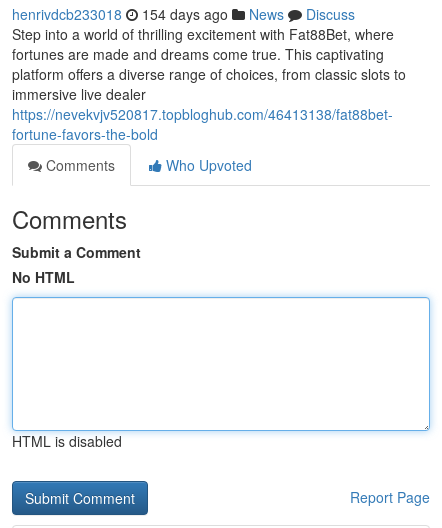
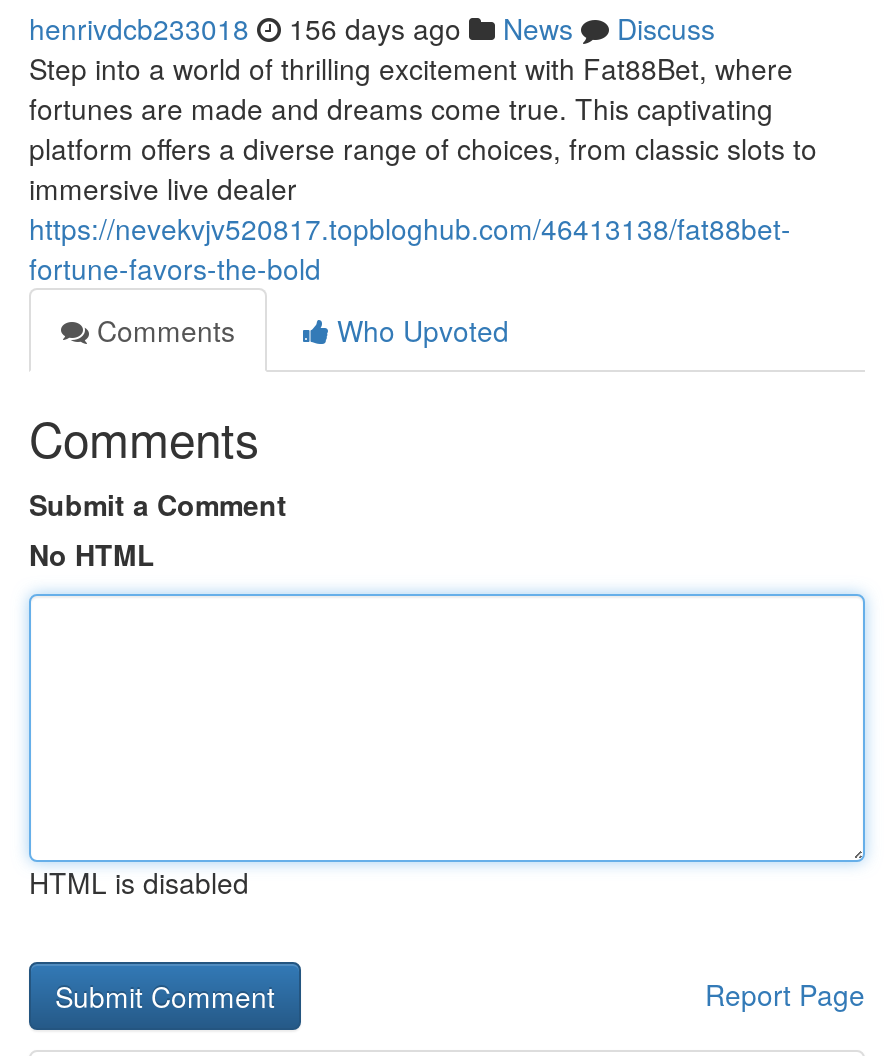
- henrivdcb233018 154 days ago News Discuss
+ henrivdcb233018 156 days ago News Discuss
